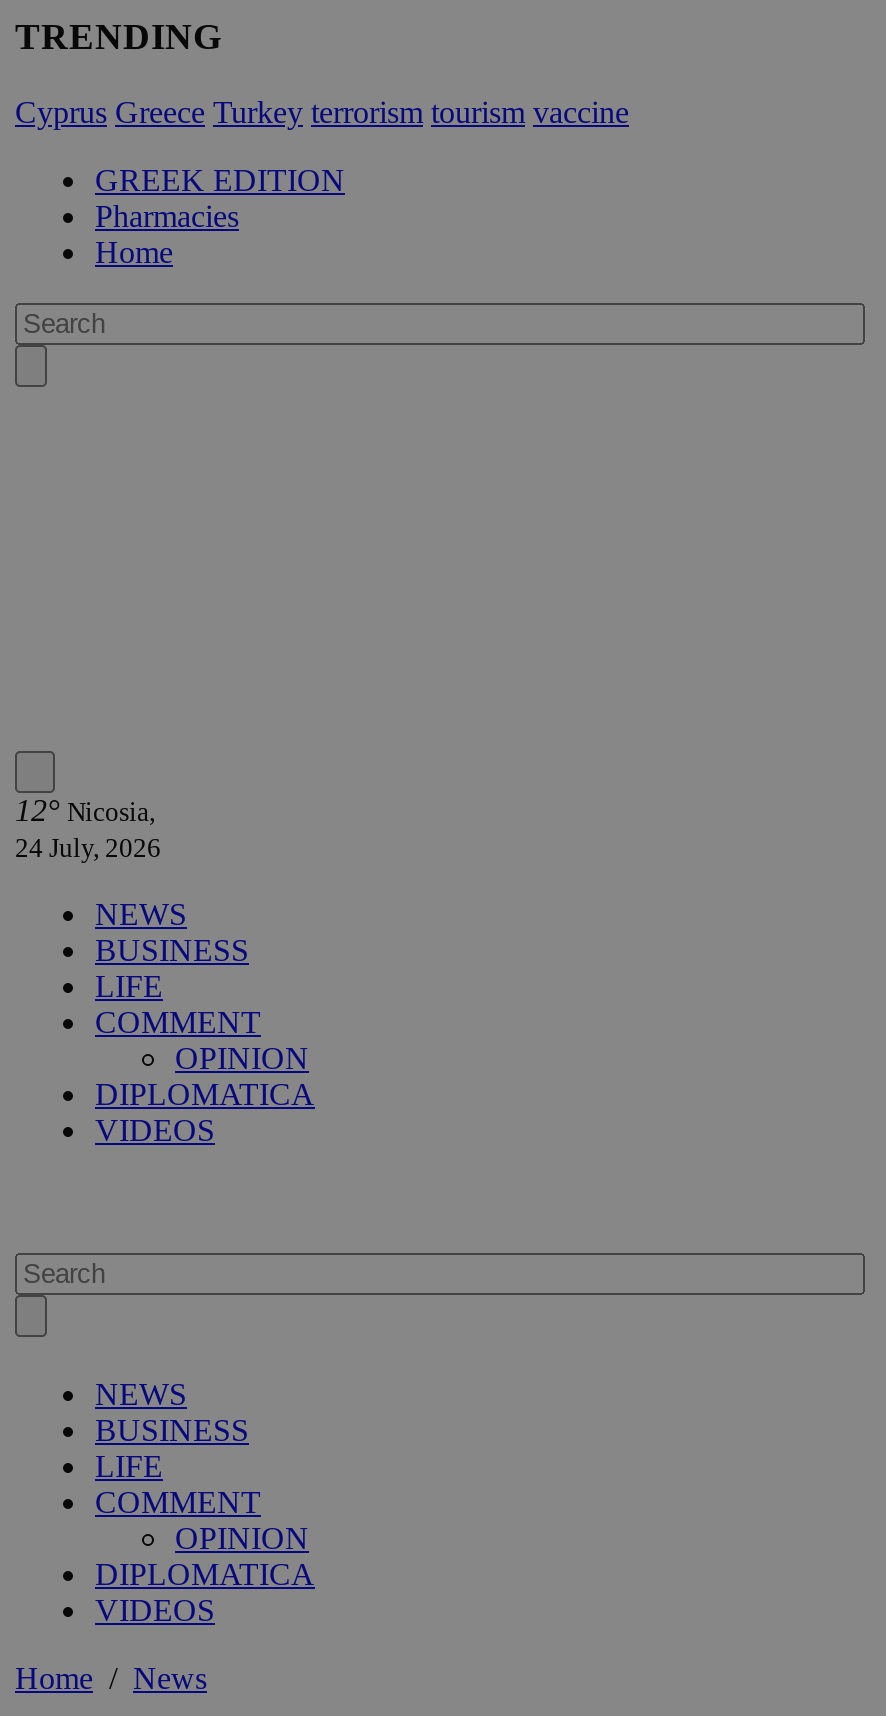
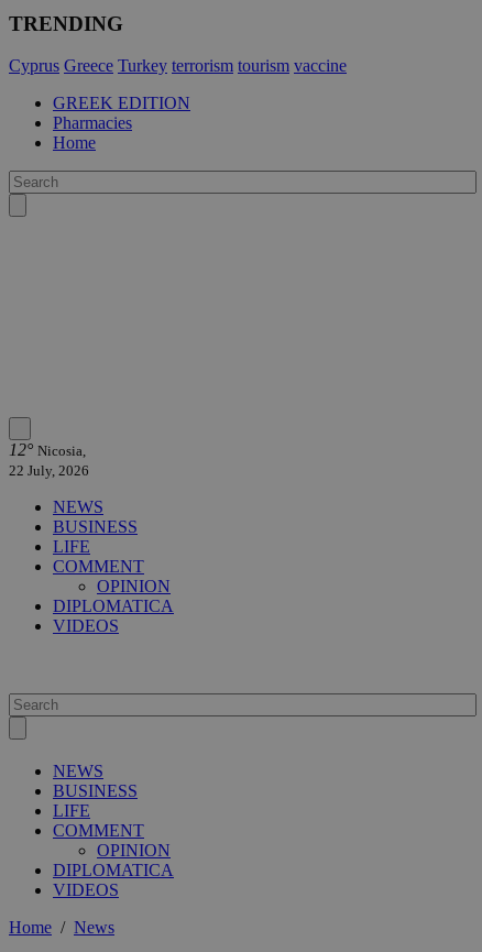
- 24 July, 2026
+ 22 July, 2026
